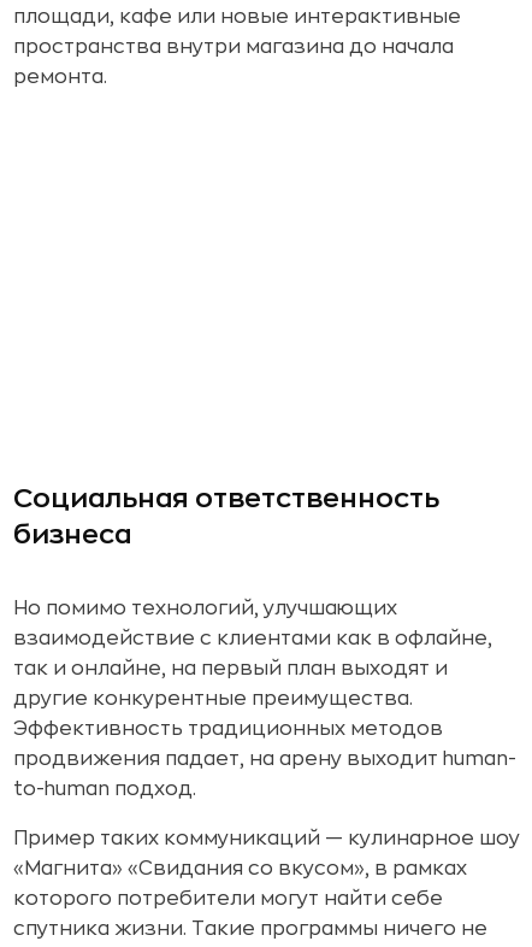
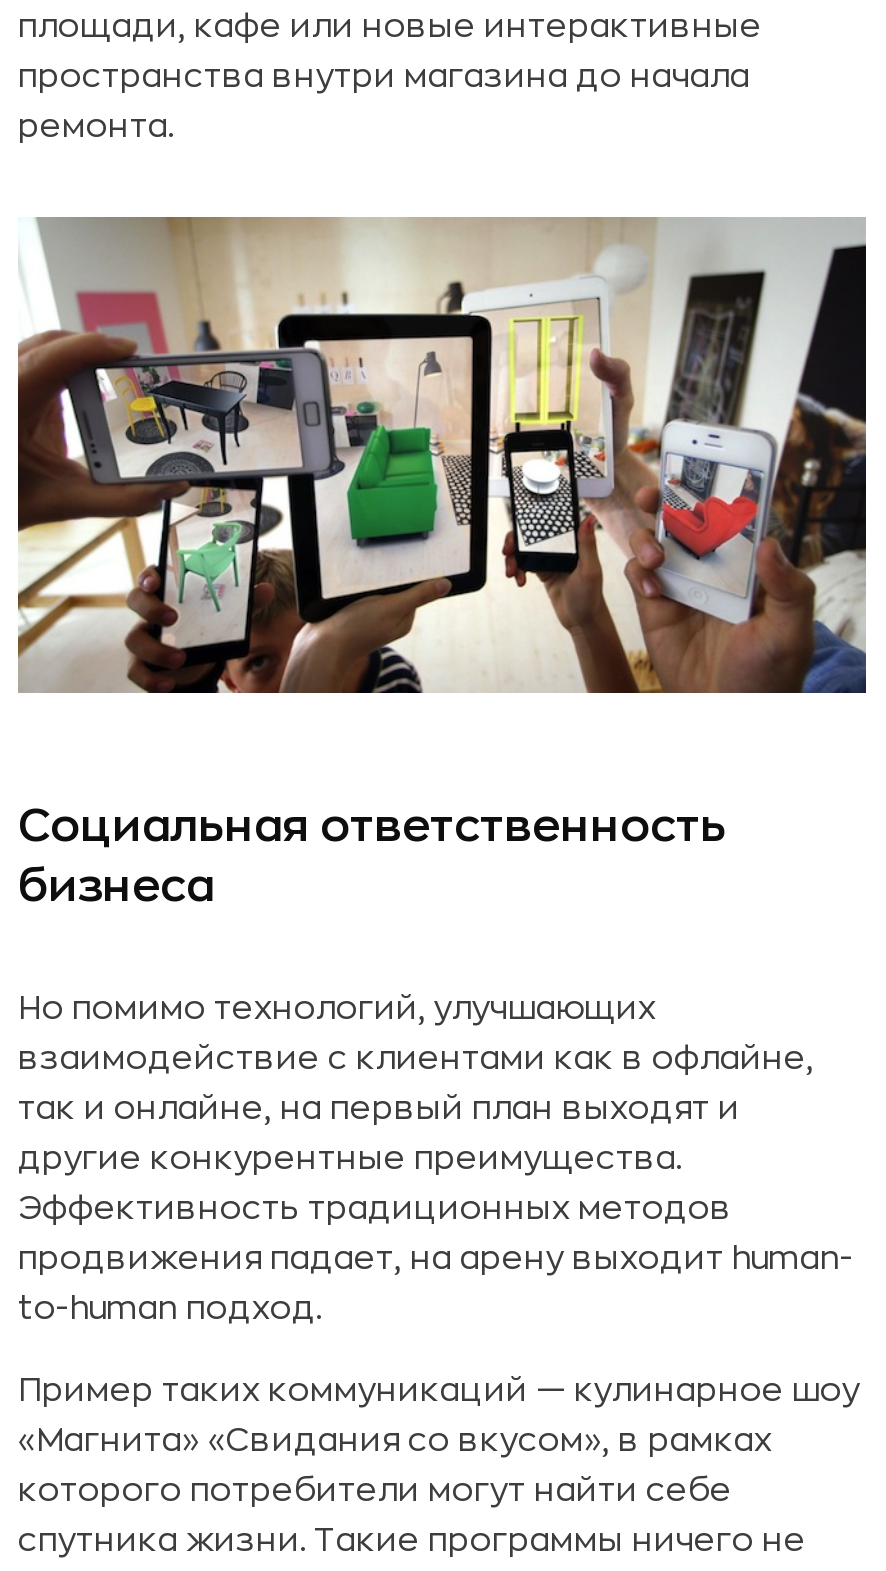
+ [image]
